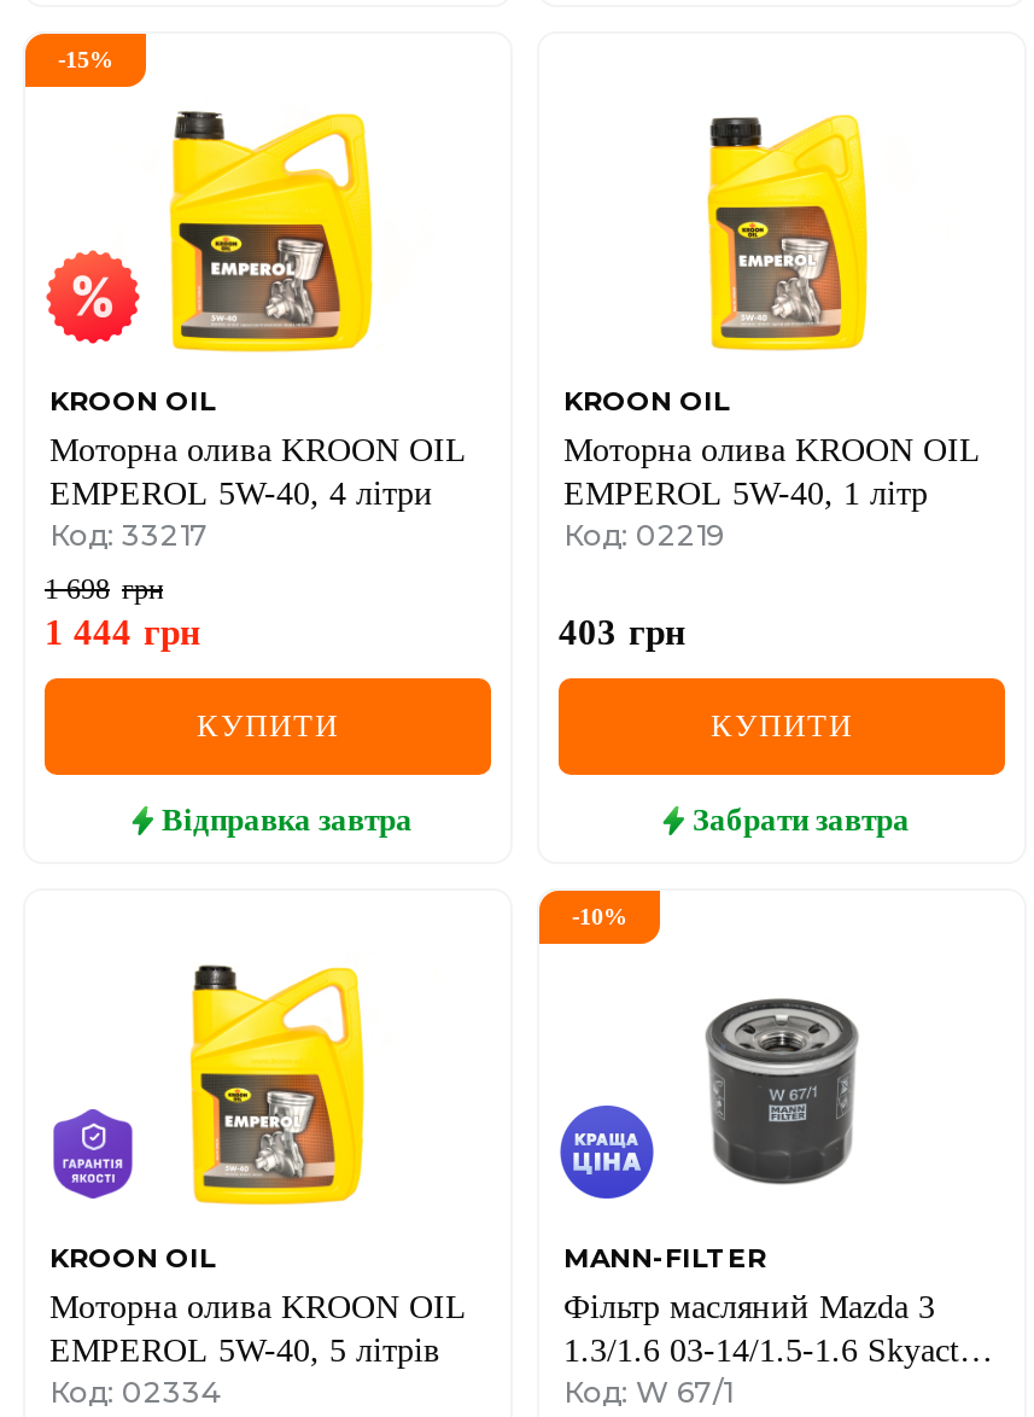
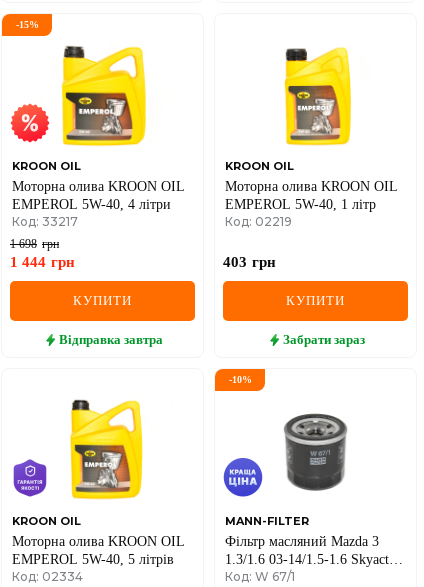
- Забрати завтра
+ Забрати зараз
